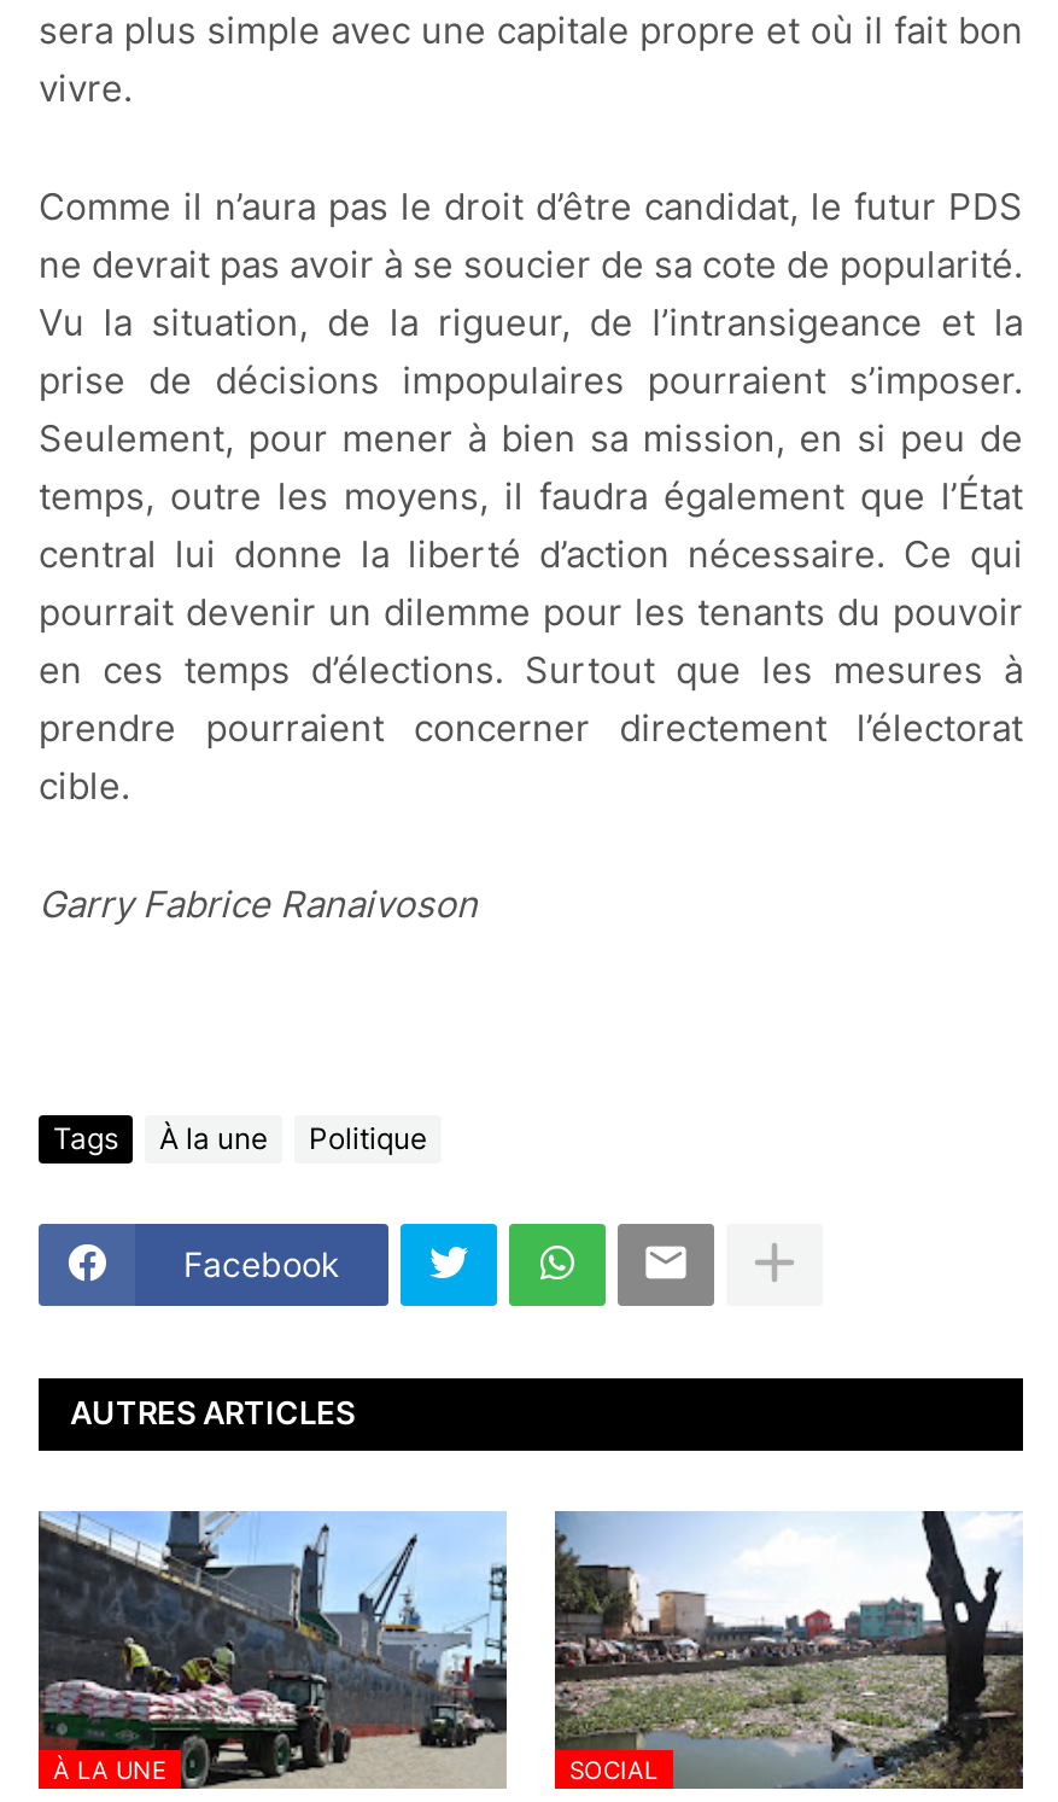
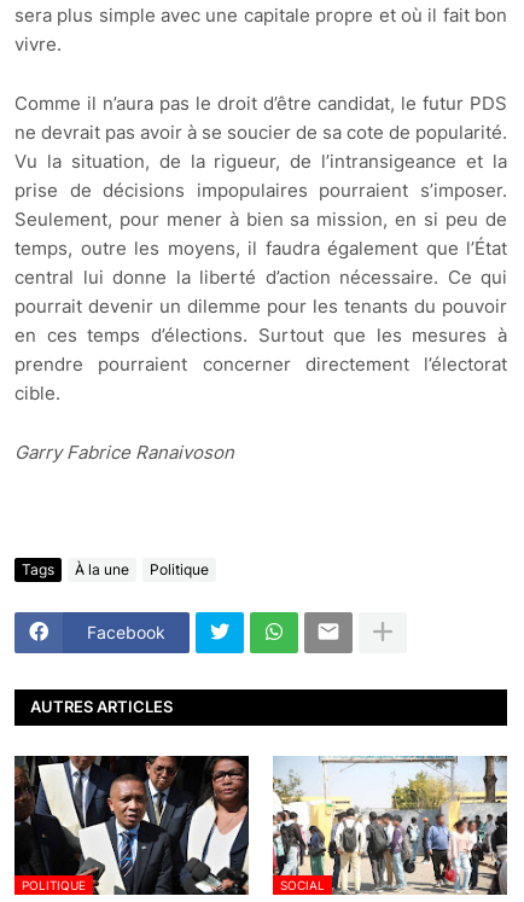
- [image]
- À LA UNE
+ [image]
+ POLITIQUE

- [image]
+ [image]
